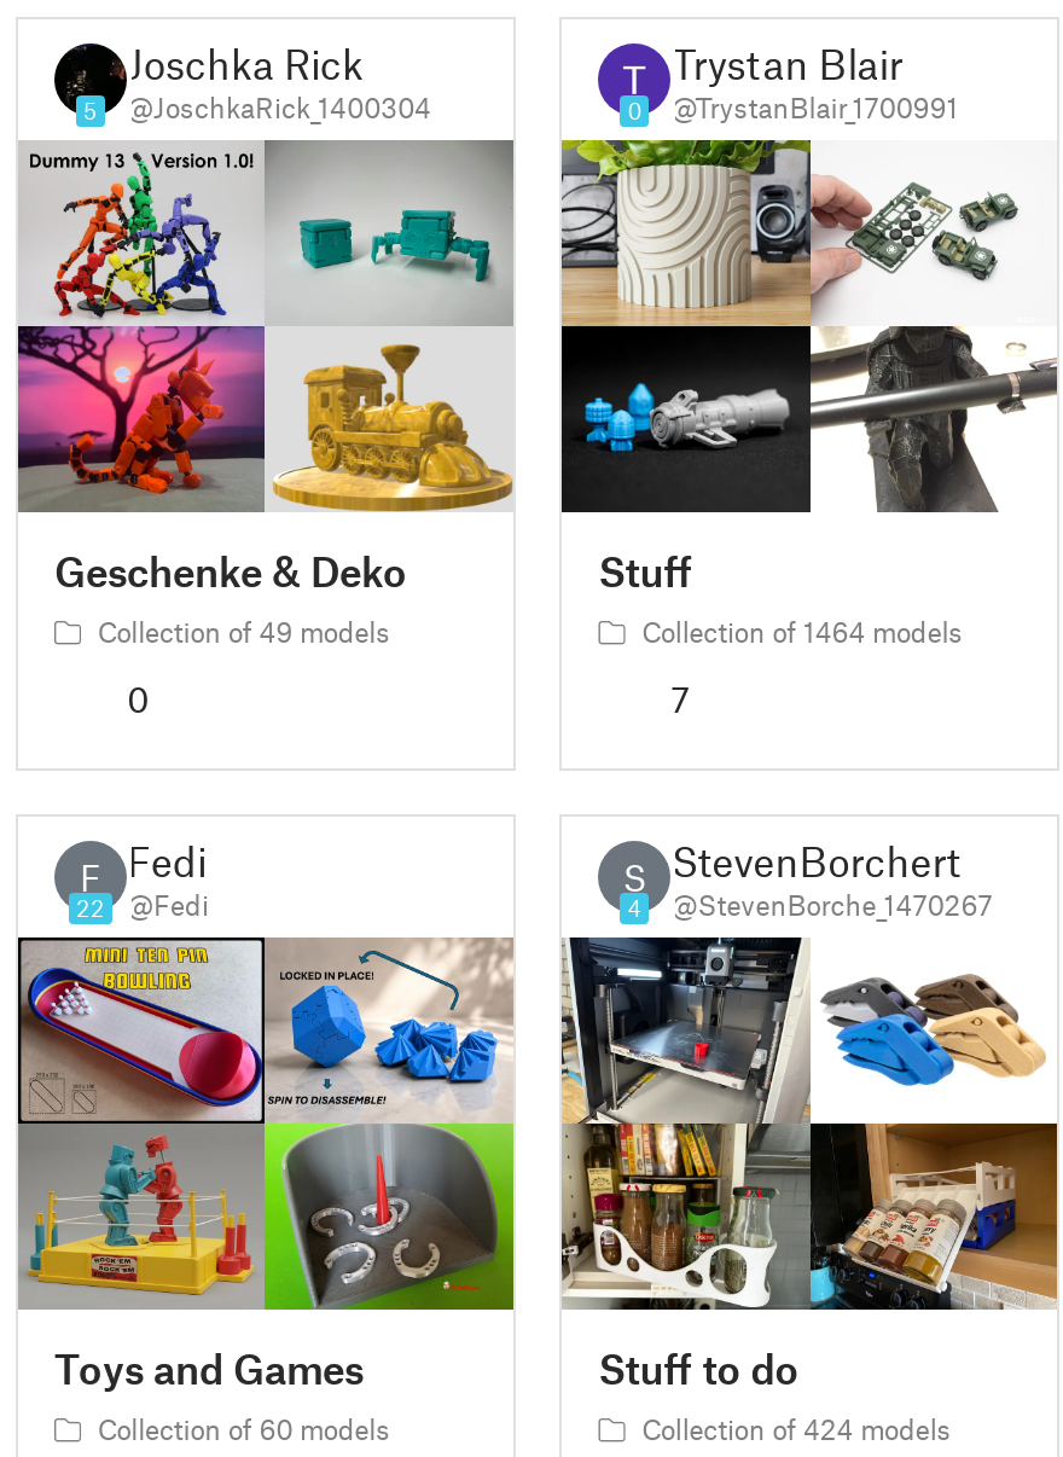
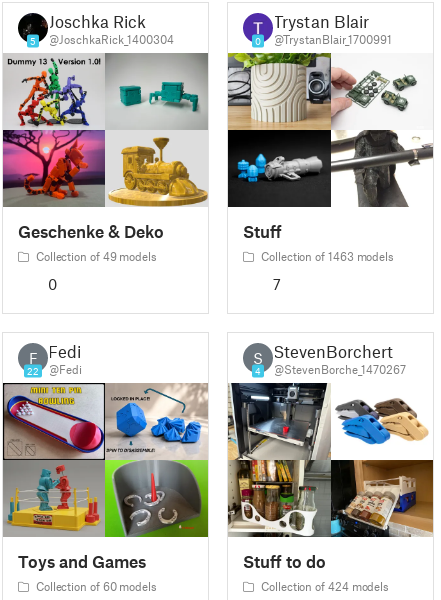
- Collection of 1464 models
+ Collection of 1463 models
